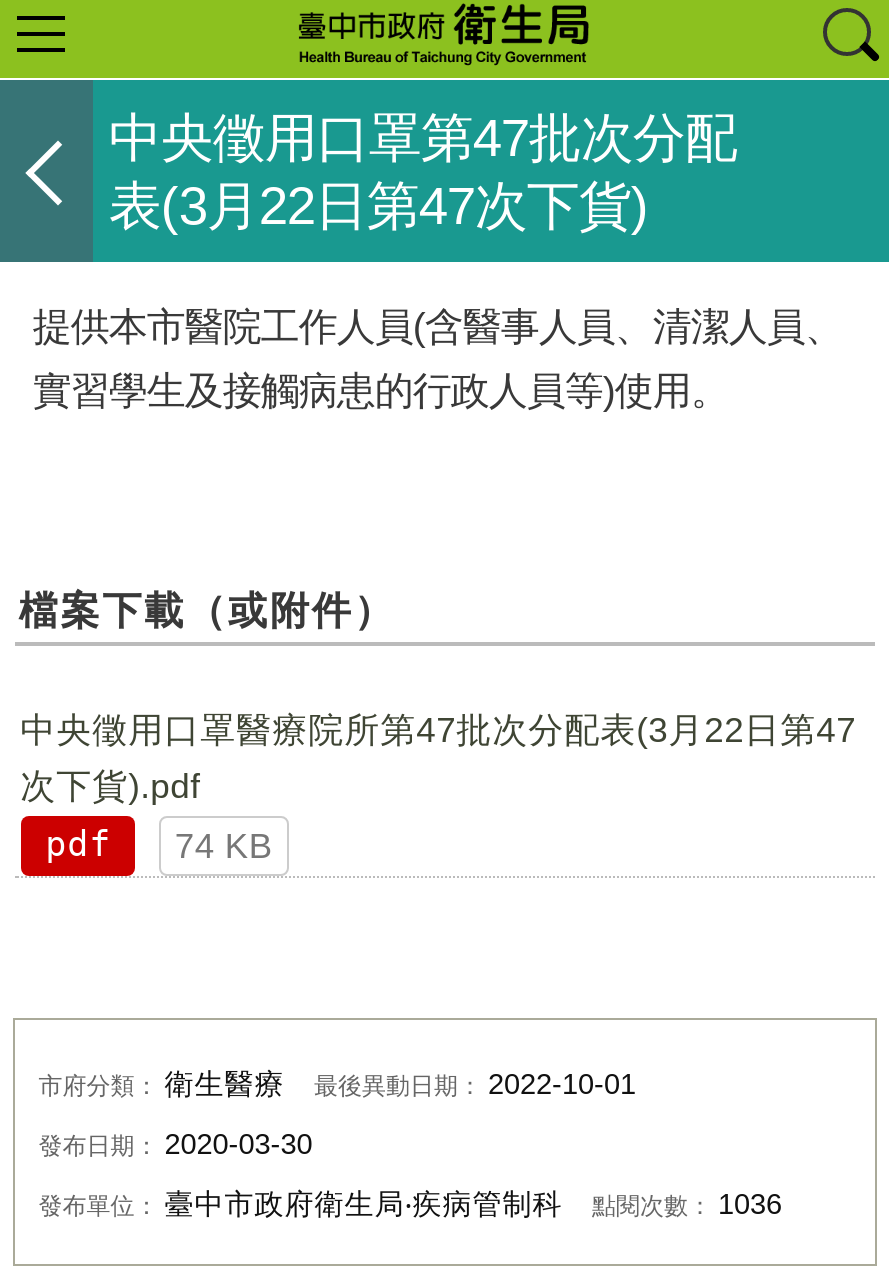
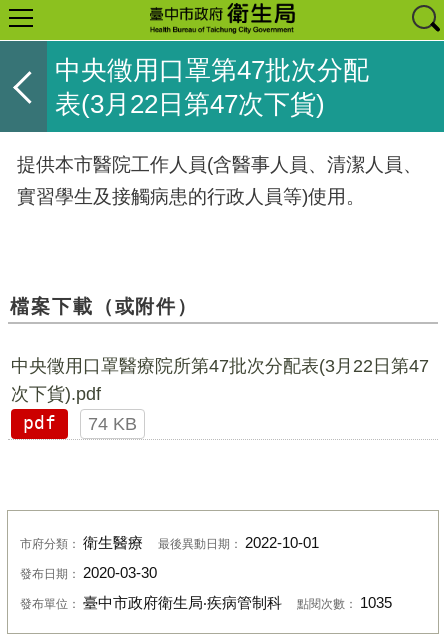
- 發布單位：臺中市政府衛生局‧疾病管制科 點閱次數：1036
+ 發布單位：臺中市政府衛生局‧疾病管制科 點閱次數：1035
